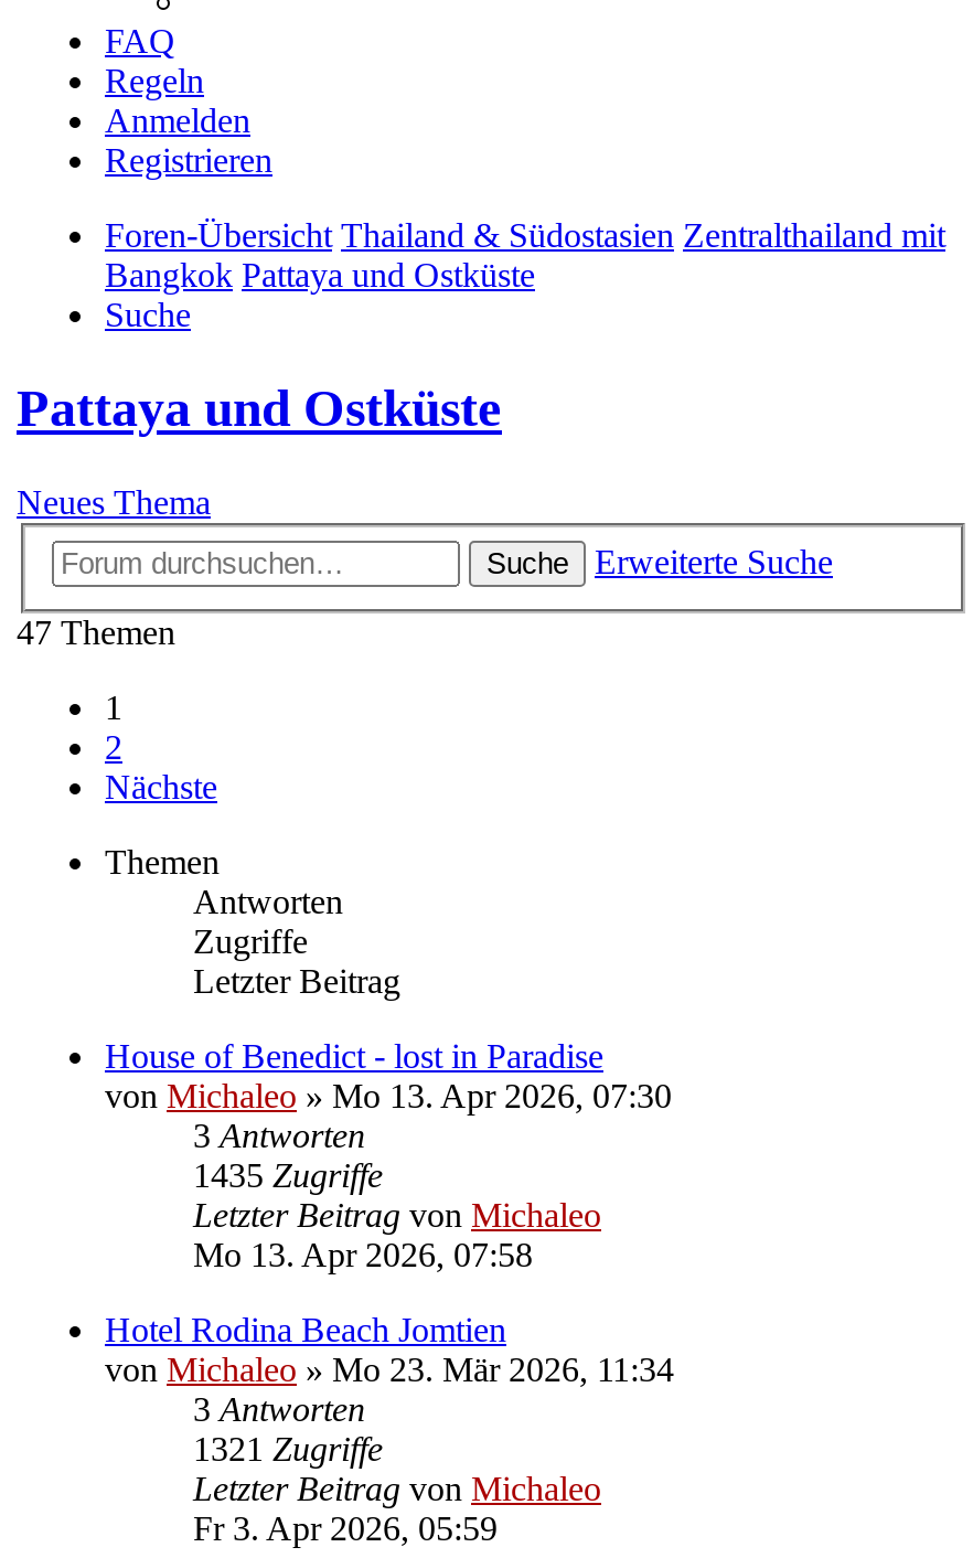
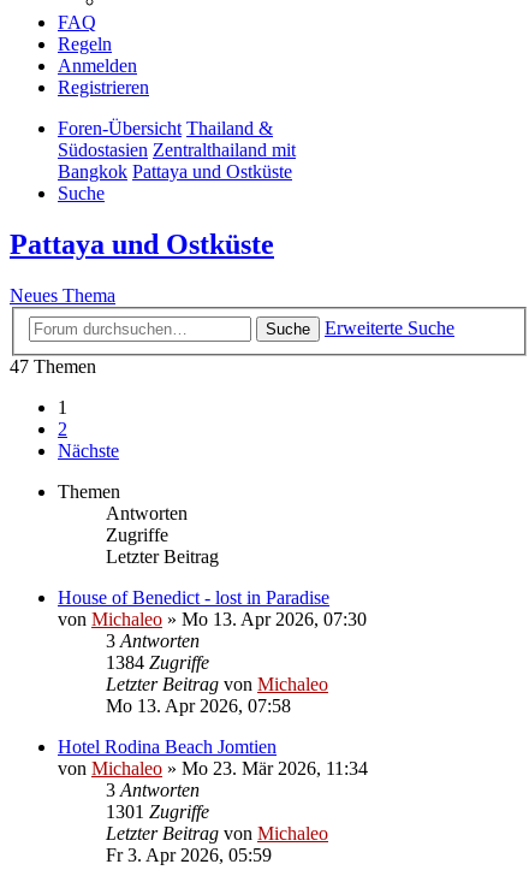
- 1435 Zugriffe
+ 1384 Zugriffe

- 1321 Zugriffe
+ 1301 Zugriffe
